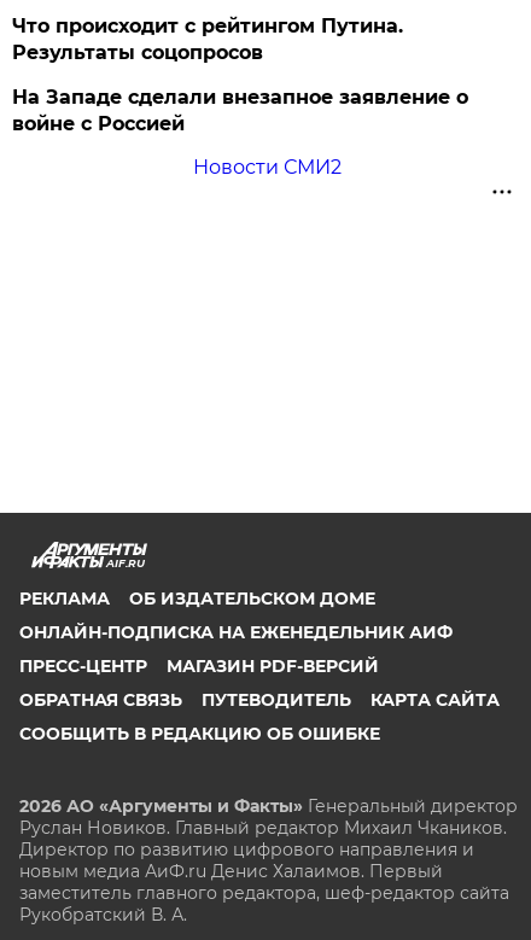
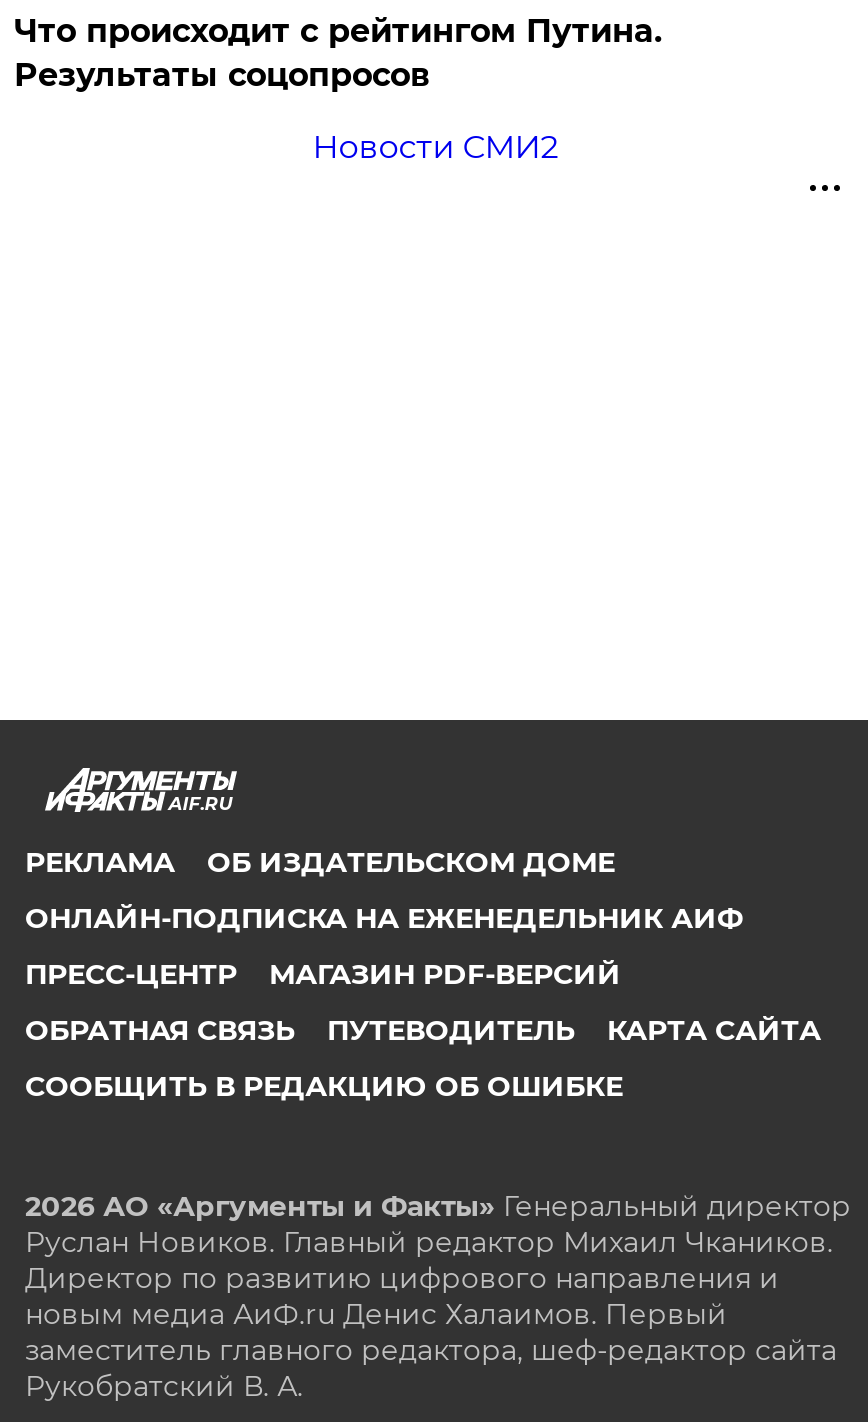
- На Западе сделали внезапное заявление о
- войне с Россией
